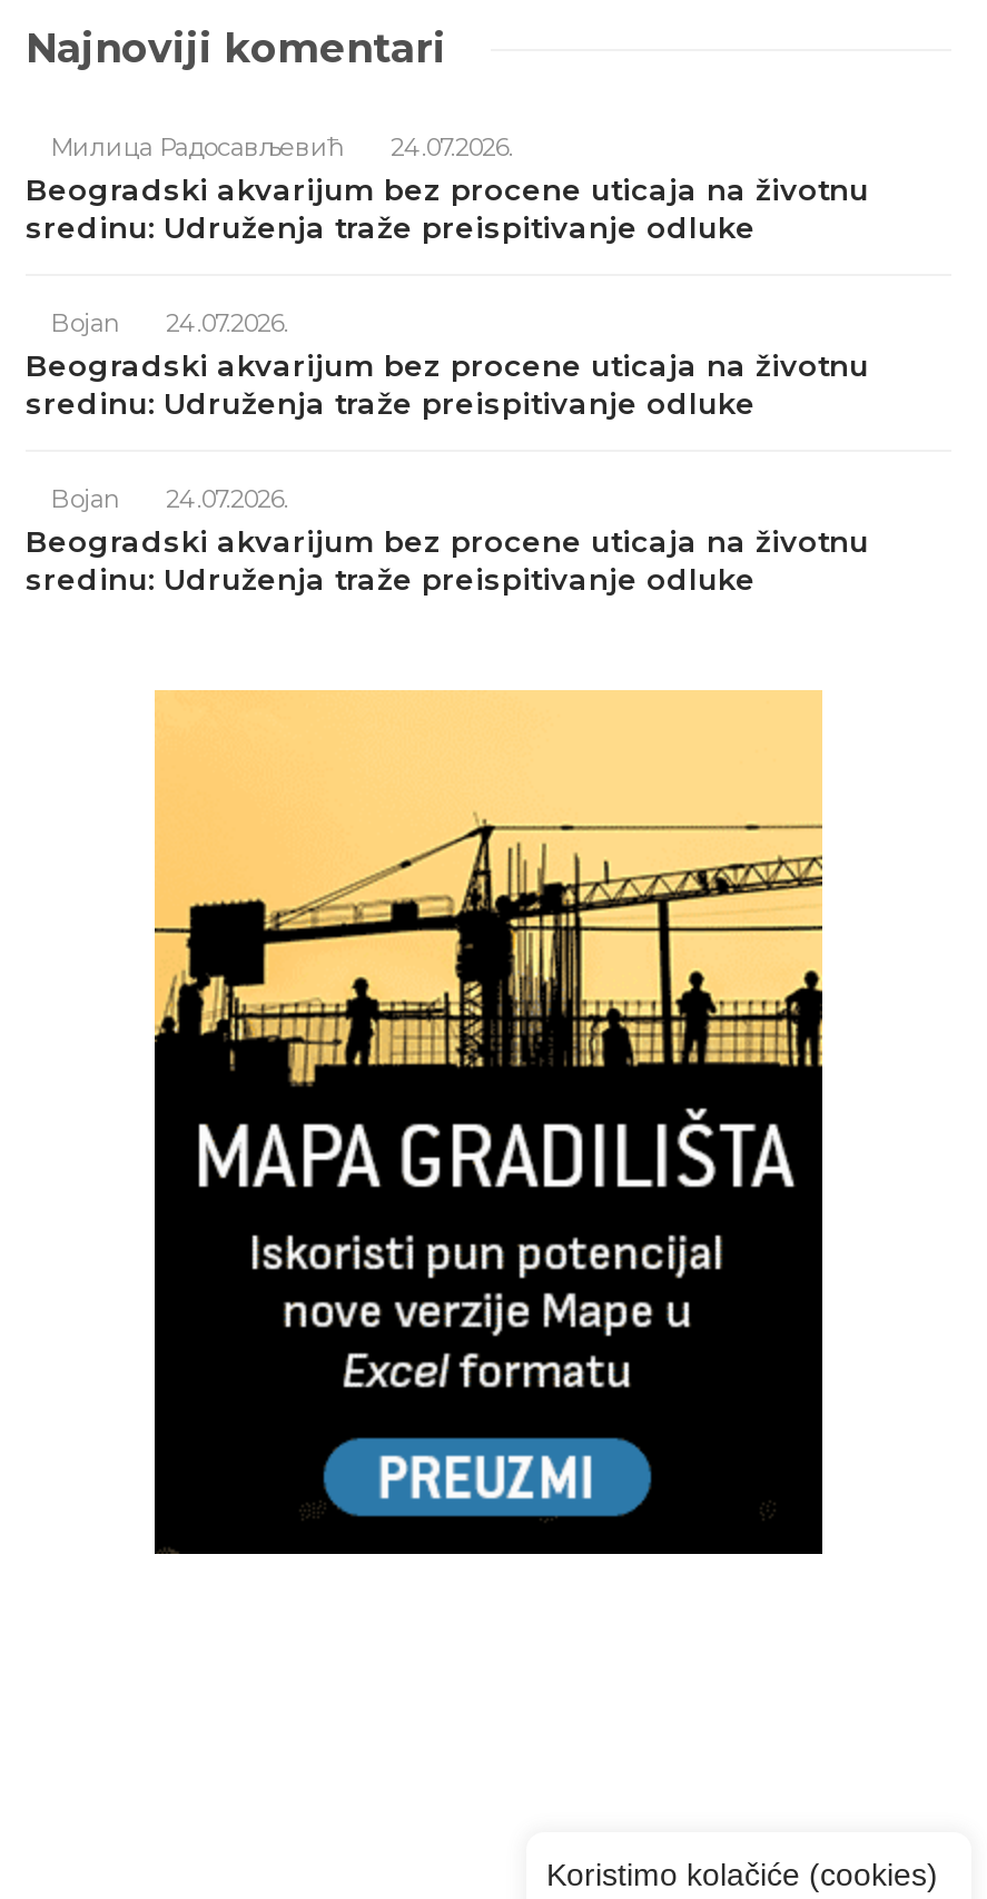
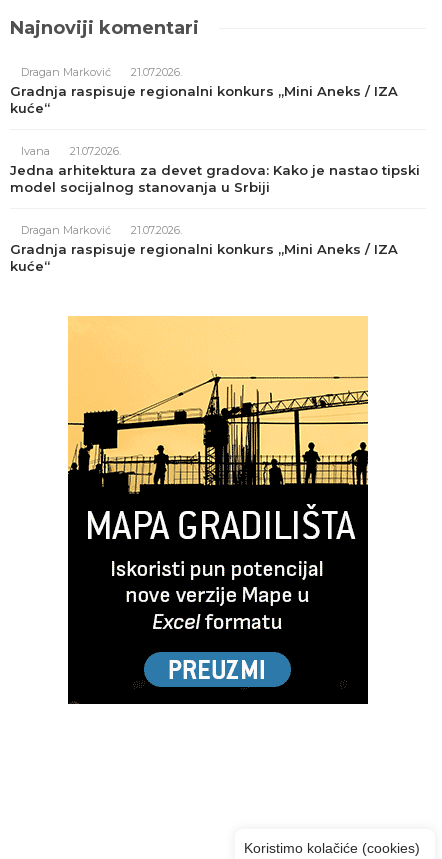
- Милица Радосављевић
- 24.07.2026.
- Beogradski akvarijum bez procene uticaja na životnu
- sredinu: Udruženja traže preispitivanje odluke
+ Dragan Marković
+ 21.07.2026.
+ Gradnja raspisuje regionalni konkurs „Mini Aneks / IZA
+ kuće“

- Bojan
- 24.07.2026.
- Beogradski akvarijum bez procene uticaja na životnu
- sredinu: Udruženja traže preispitivanje odluke
+ Ivana
+ 21.07.2026.
+ Jedna arhitektura za devet gradova: Kako je nastao tipski
+ model socijalnog stanovanja u Srbiji

- Bojan
- 24.07.2026.
- Beogradski akvarijum bez procene uticaja na životnu
- sredinu: Udruženja traže preispitivanje odluke
+ Dragan Marković
+ 21.07.2026.
+ Gradnja raspisuje regionalni konkurs „Mini Aneks / IZA
+ kuće“
